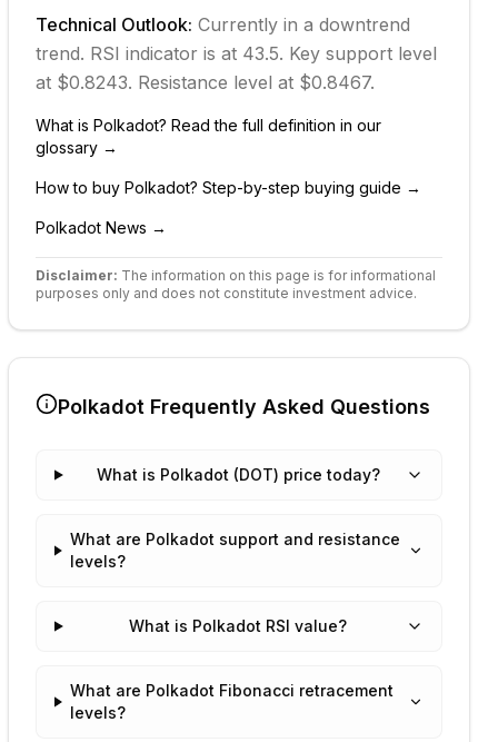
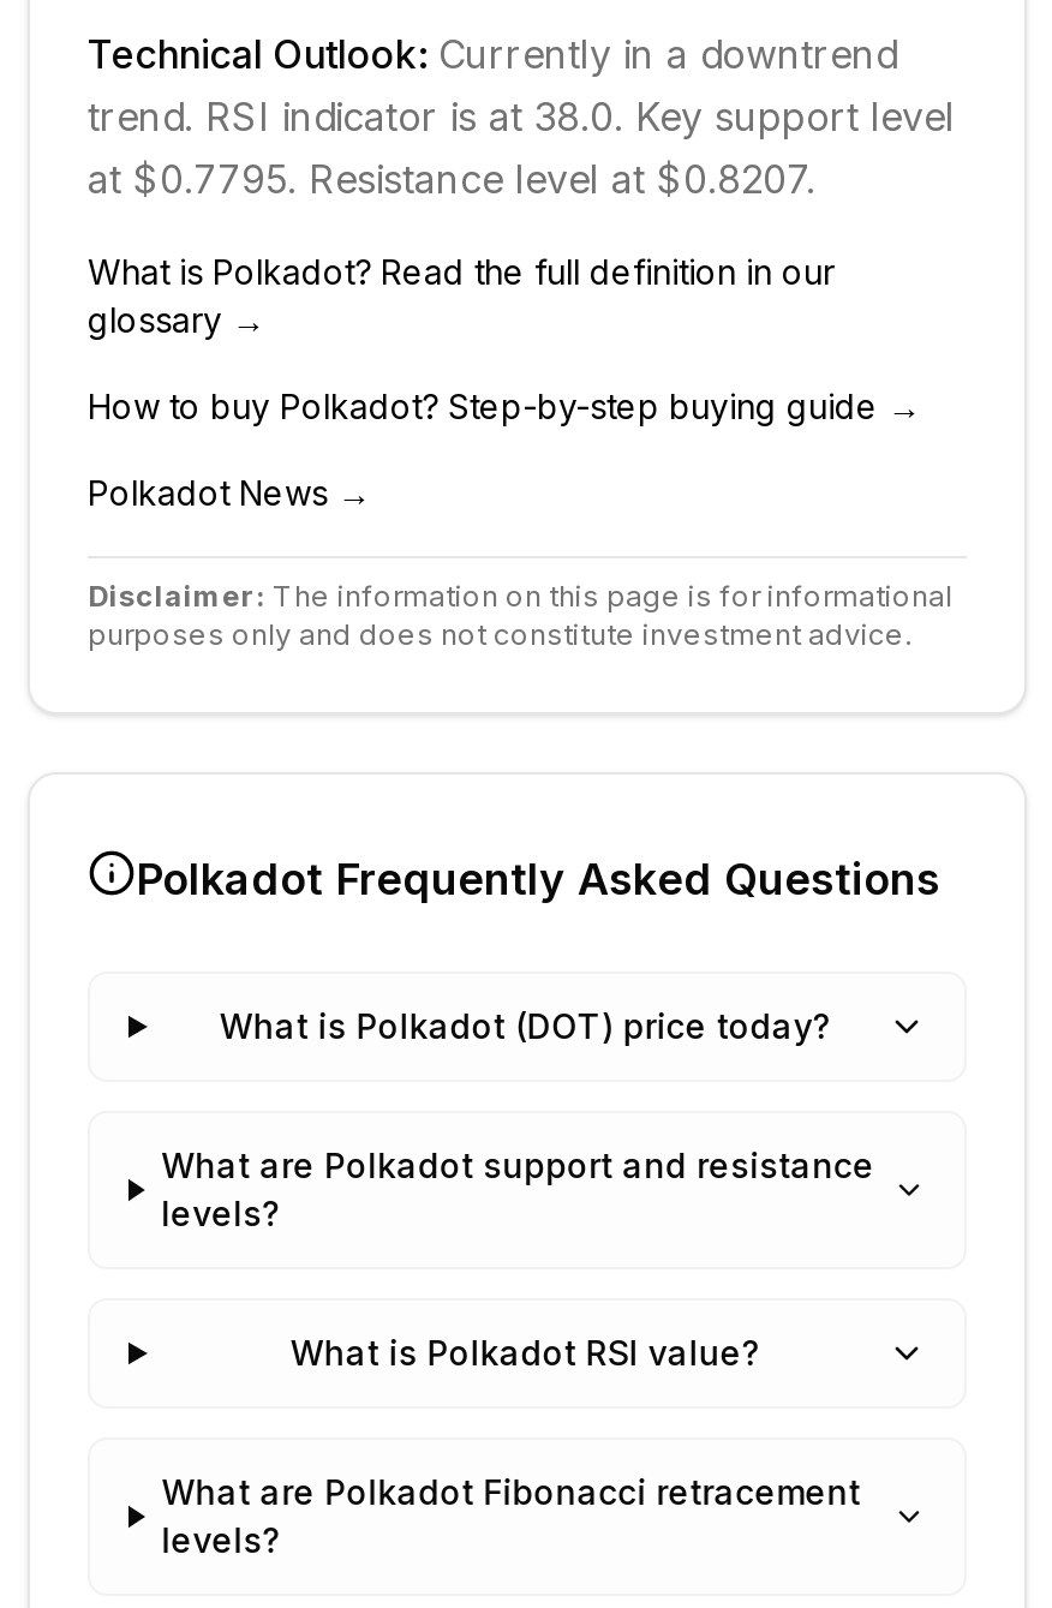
- trend. RSI indicator is at 43.5. Key support level
+ trend. RSI indicator is at 38.0. Key support level

- at $0.8243. Resistance level at $0.8467.
+ at $0.7795. Resistance level at $0.8207.
